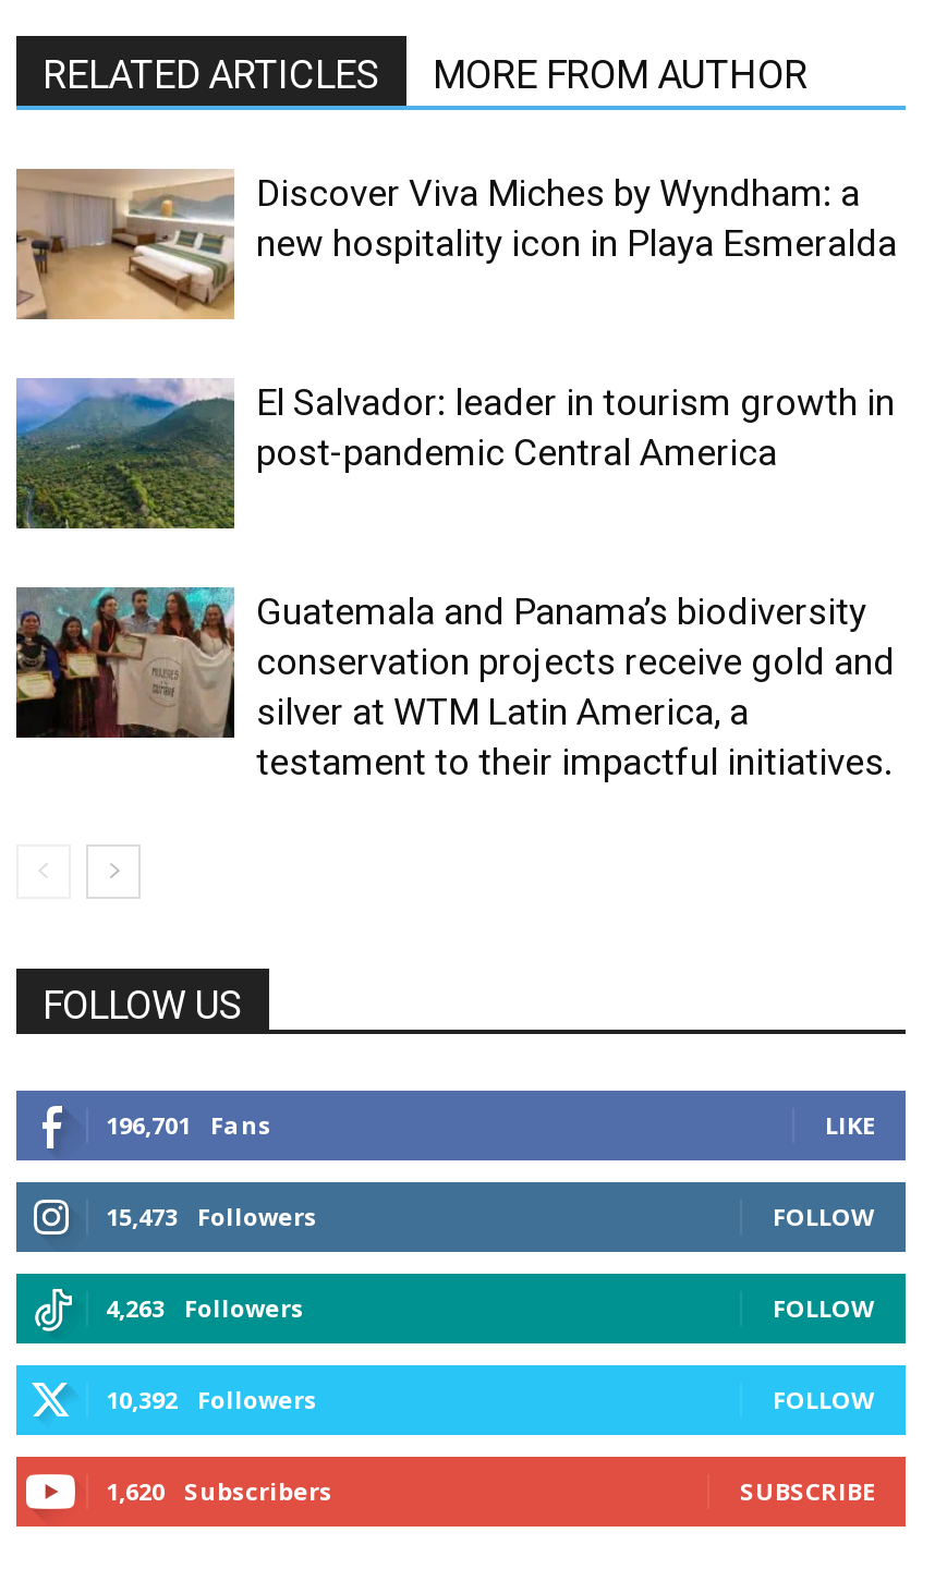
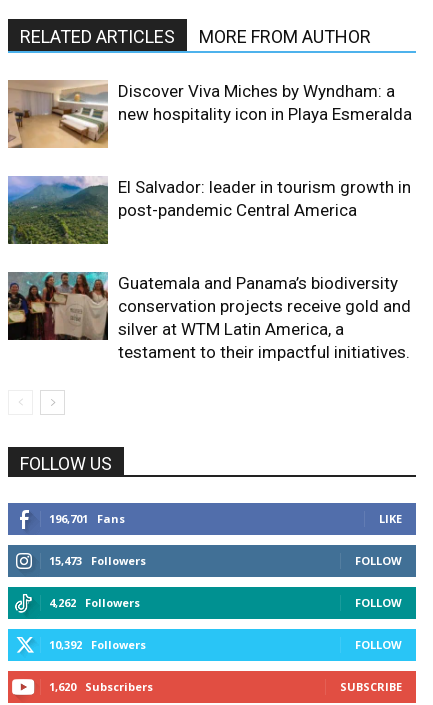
- 4,263 Followers
+ 4,262 Followers
